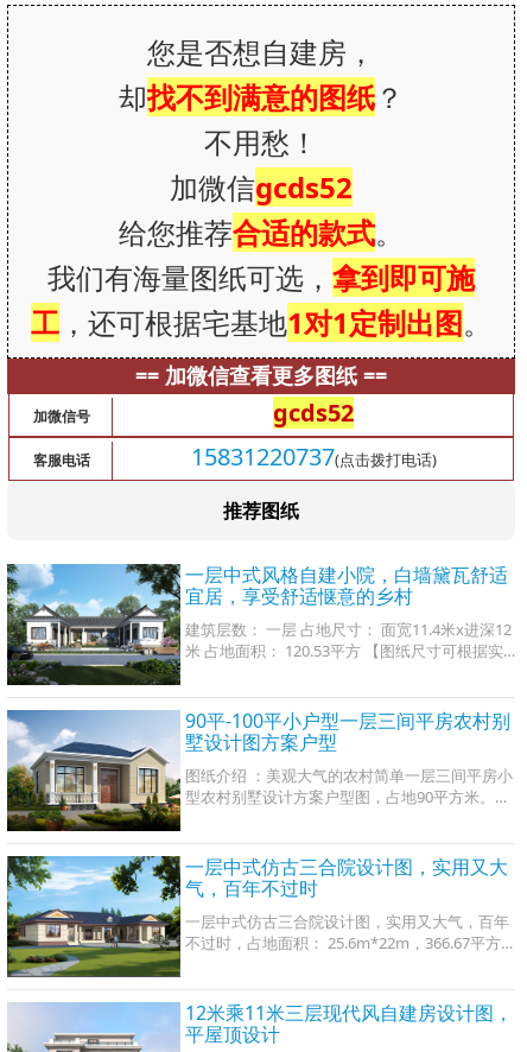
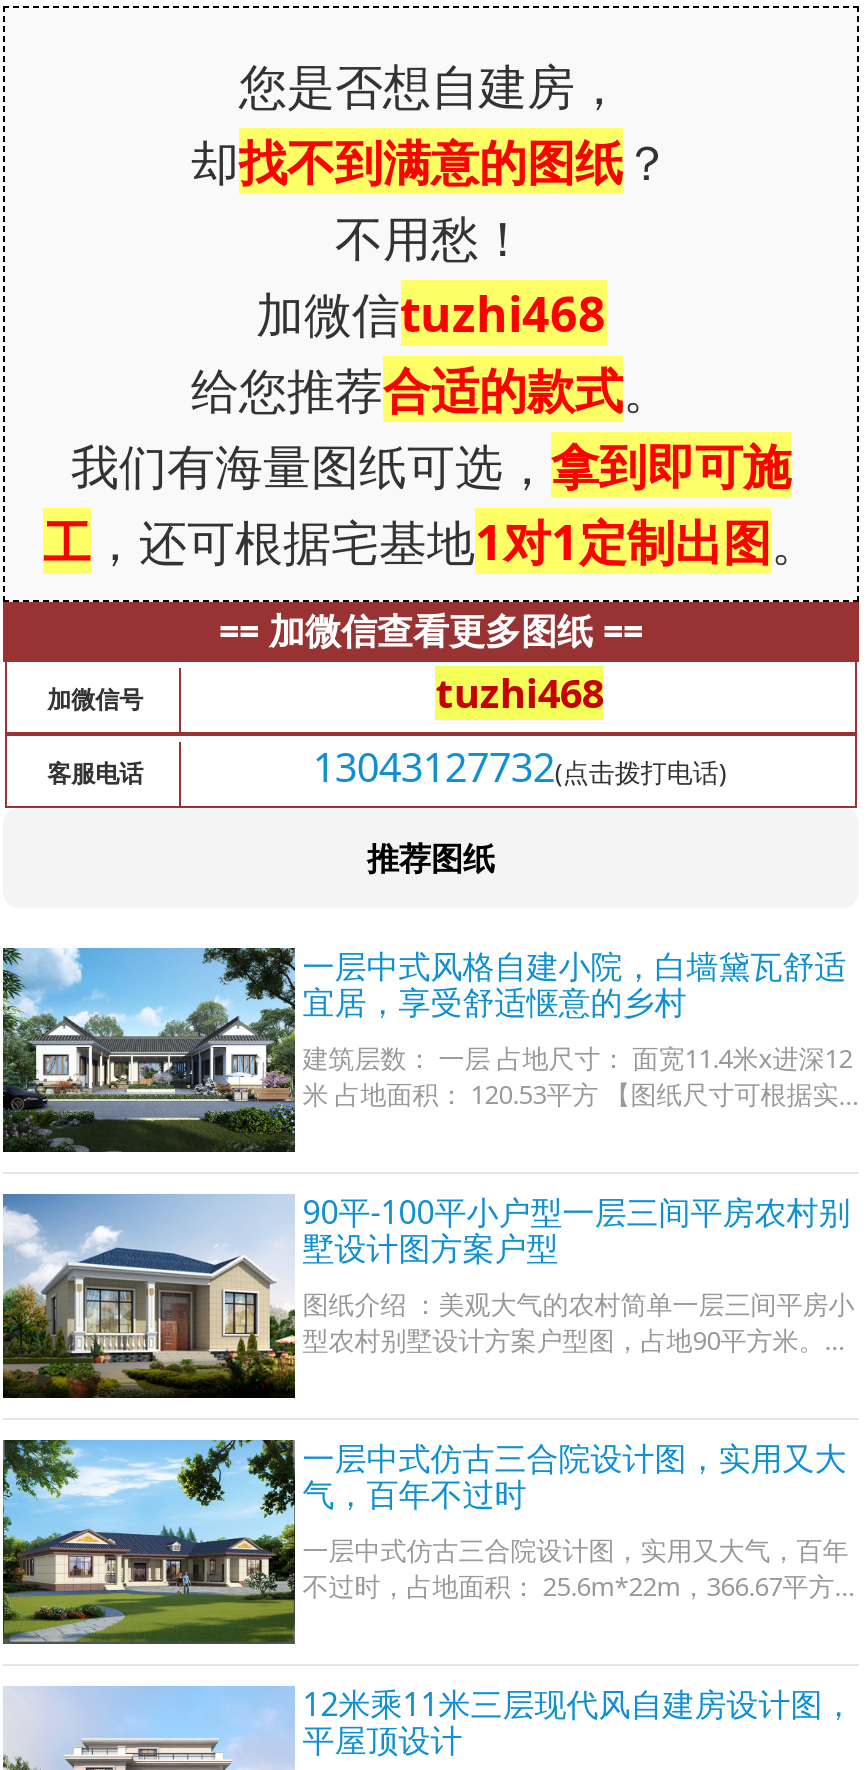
- 加微信gcds52
+ 加微信tuzhi468

- gcds52
+ tuzhi468

- 15831220737(点击拨打电话)
+ 13043127732(点击拨打电话)
